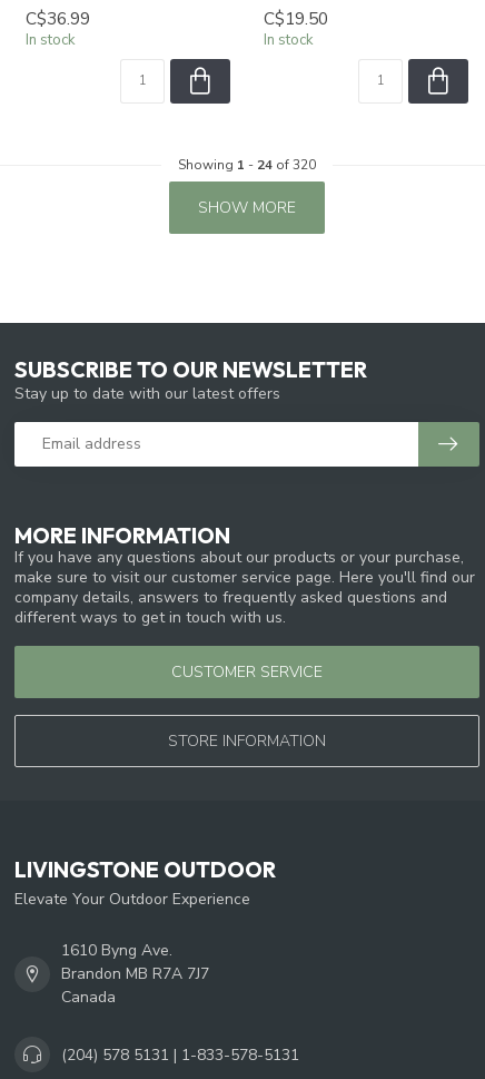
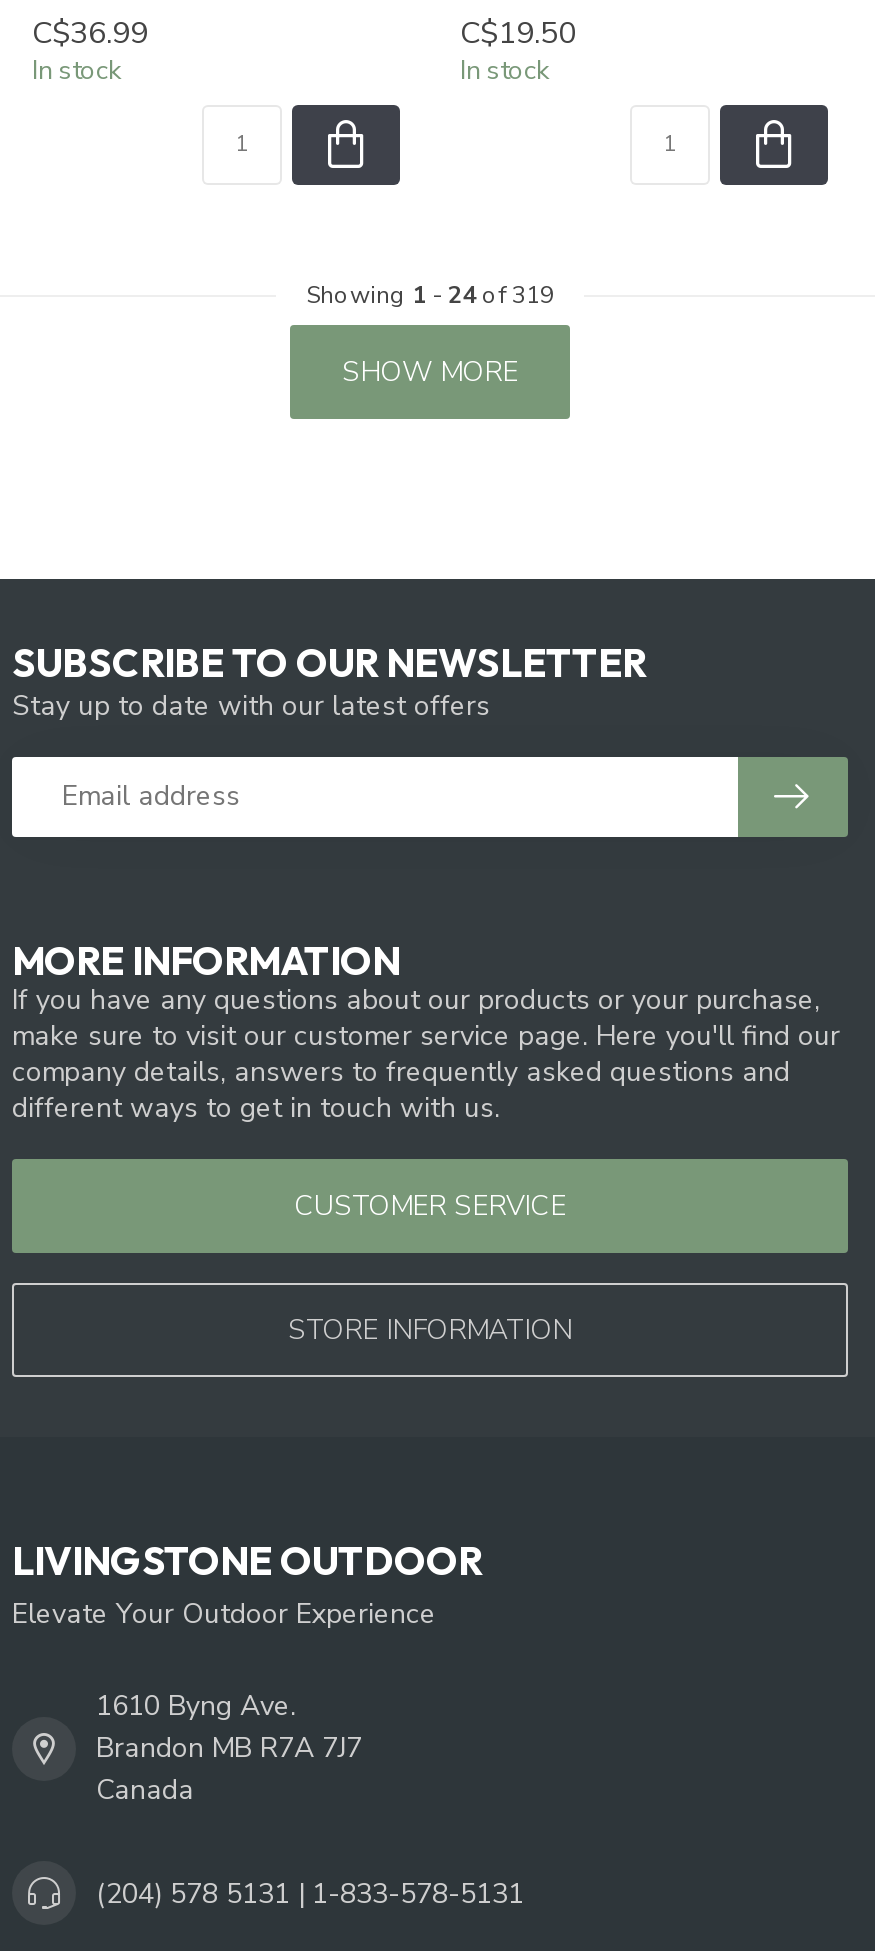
- Showing 1 - 24 of 320
+ Showing 1 - 24 of 319
